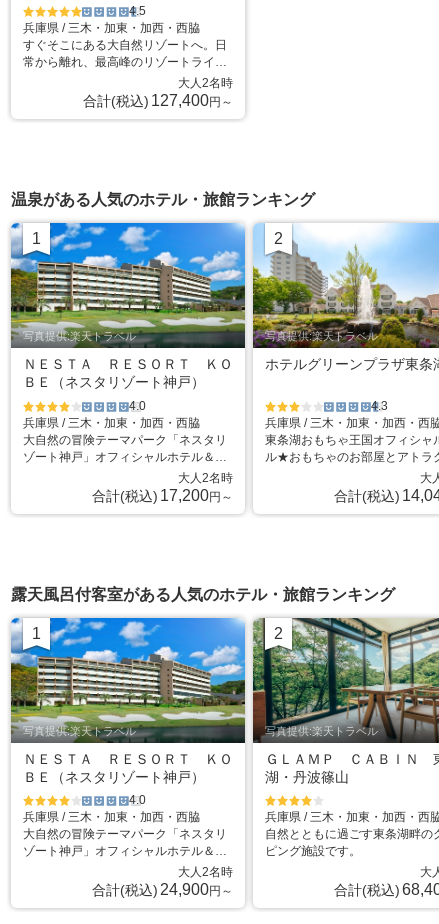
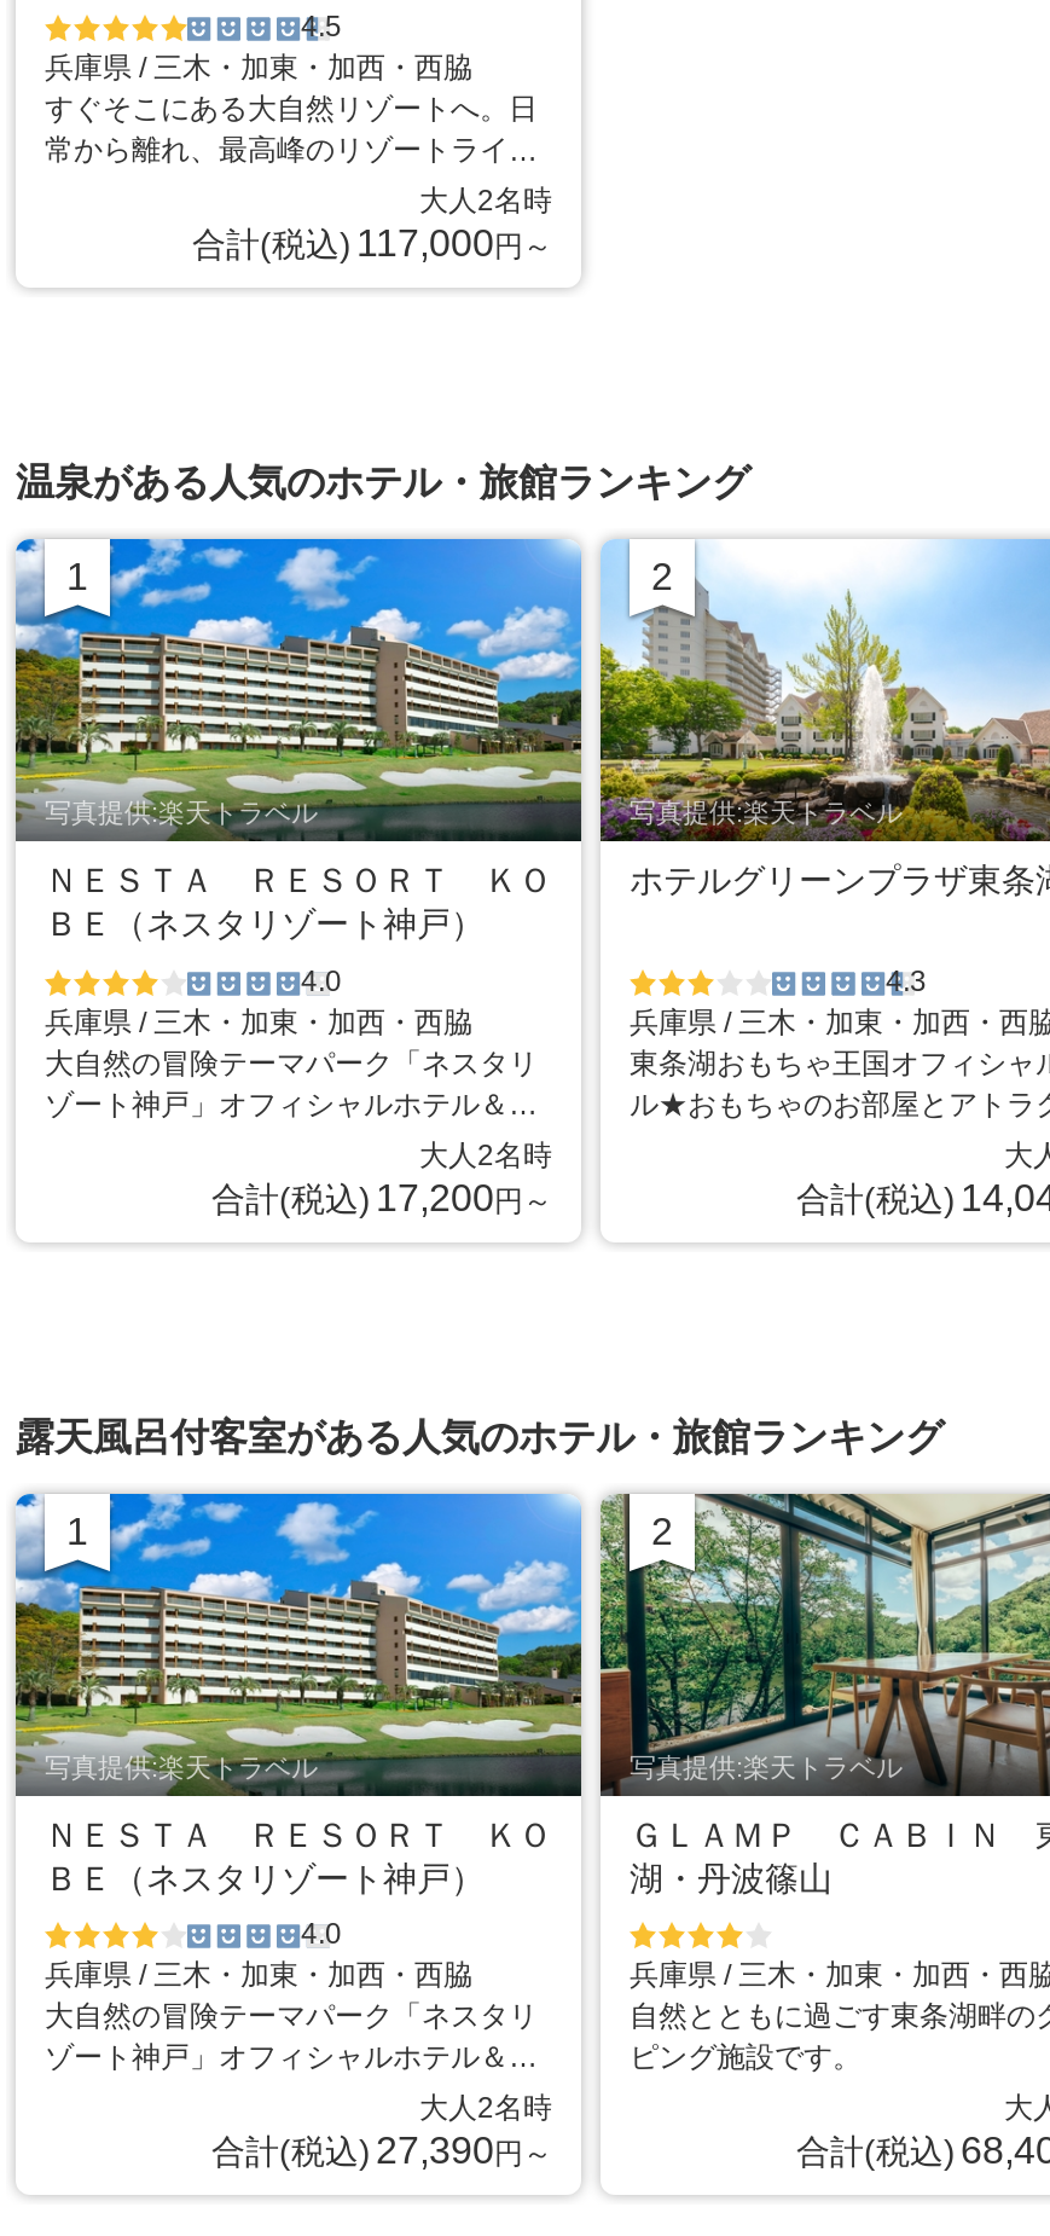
- 合計(税込) 127,400円～
+ 合計(税込) 117,000円～

- 合計(税込) 24,900円～
+ 合計(税込) 27,390円～
